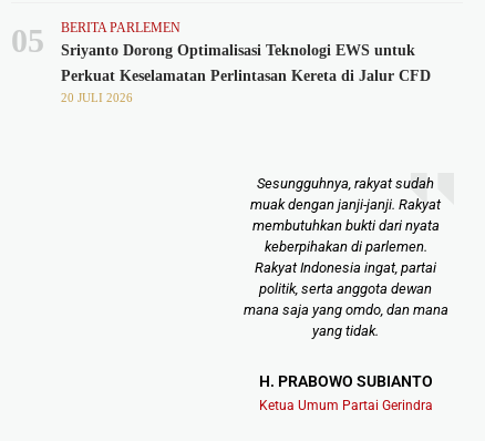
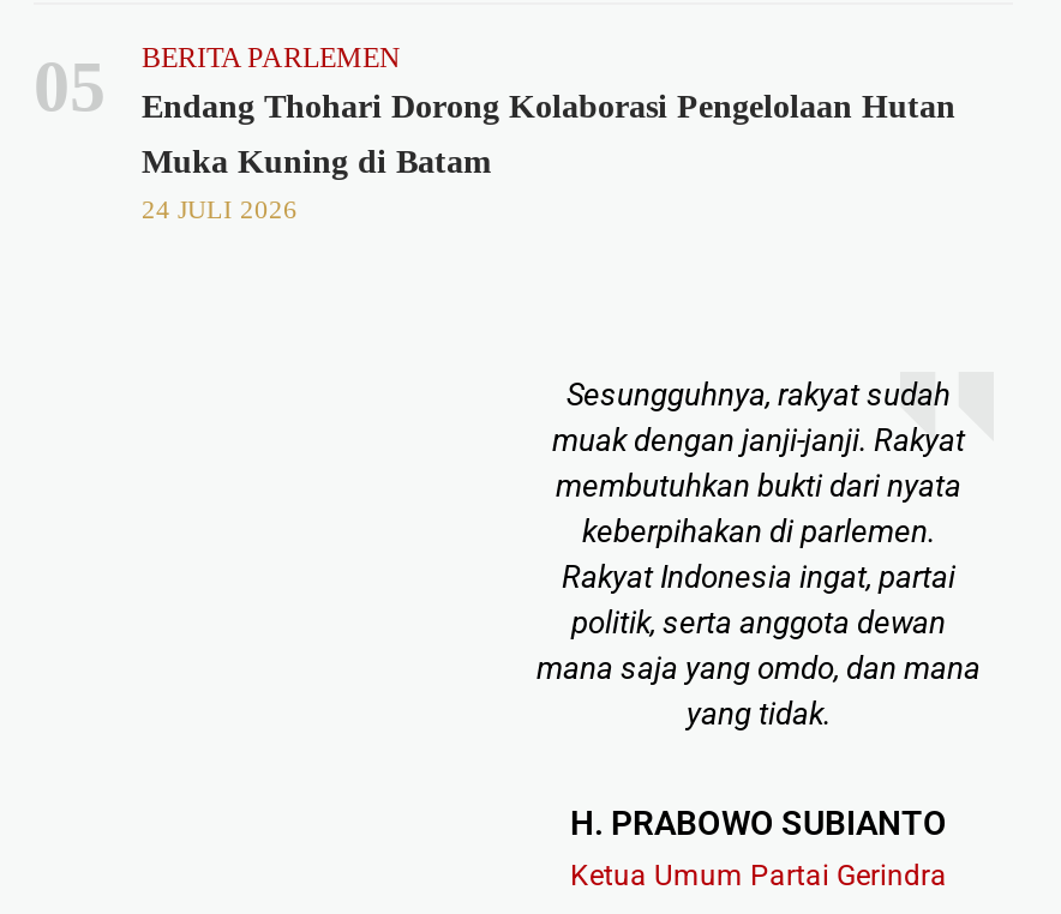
- Sriyanto Dorong Optimalisasi Teknologi EWS untuk
+ Endang Thohari Dorong Kolaborasi Pengelolaan Hutan

- Perkuat Keselamatan Perlintasan Kereta di Jalur CFD
- 20 JULI 2026
+ Muka Kuning di Batam
+ 24 JULI 2026
